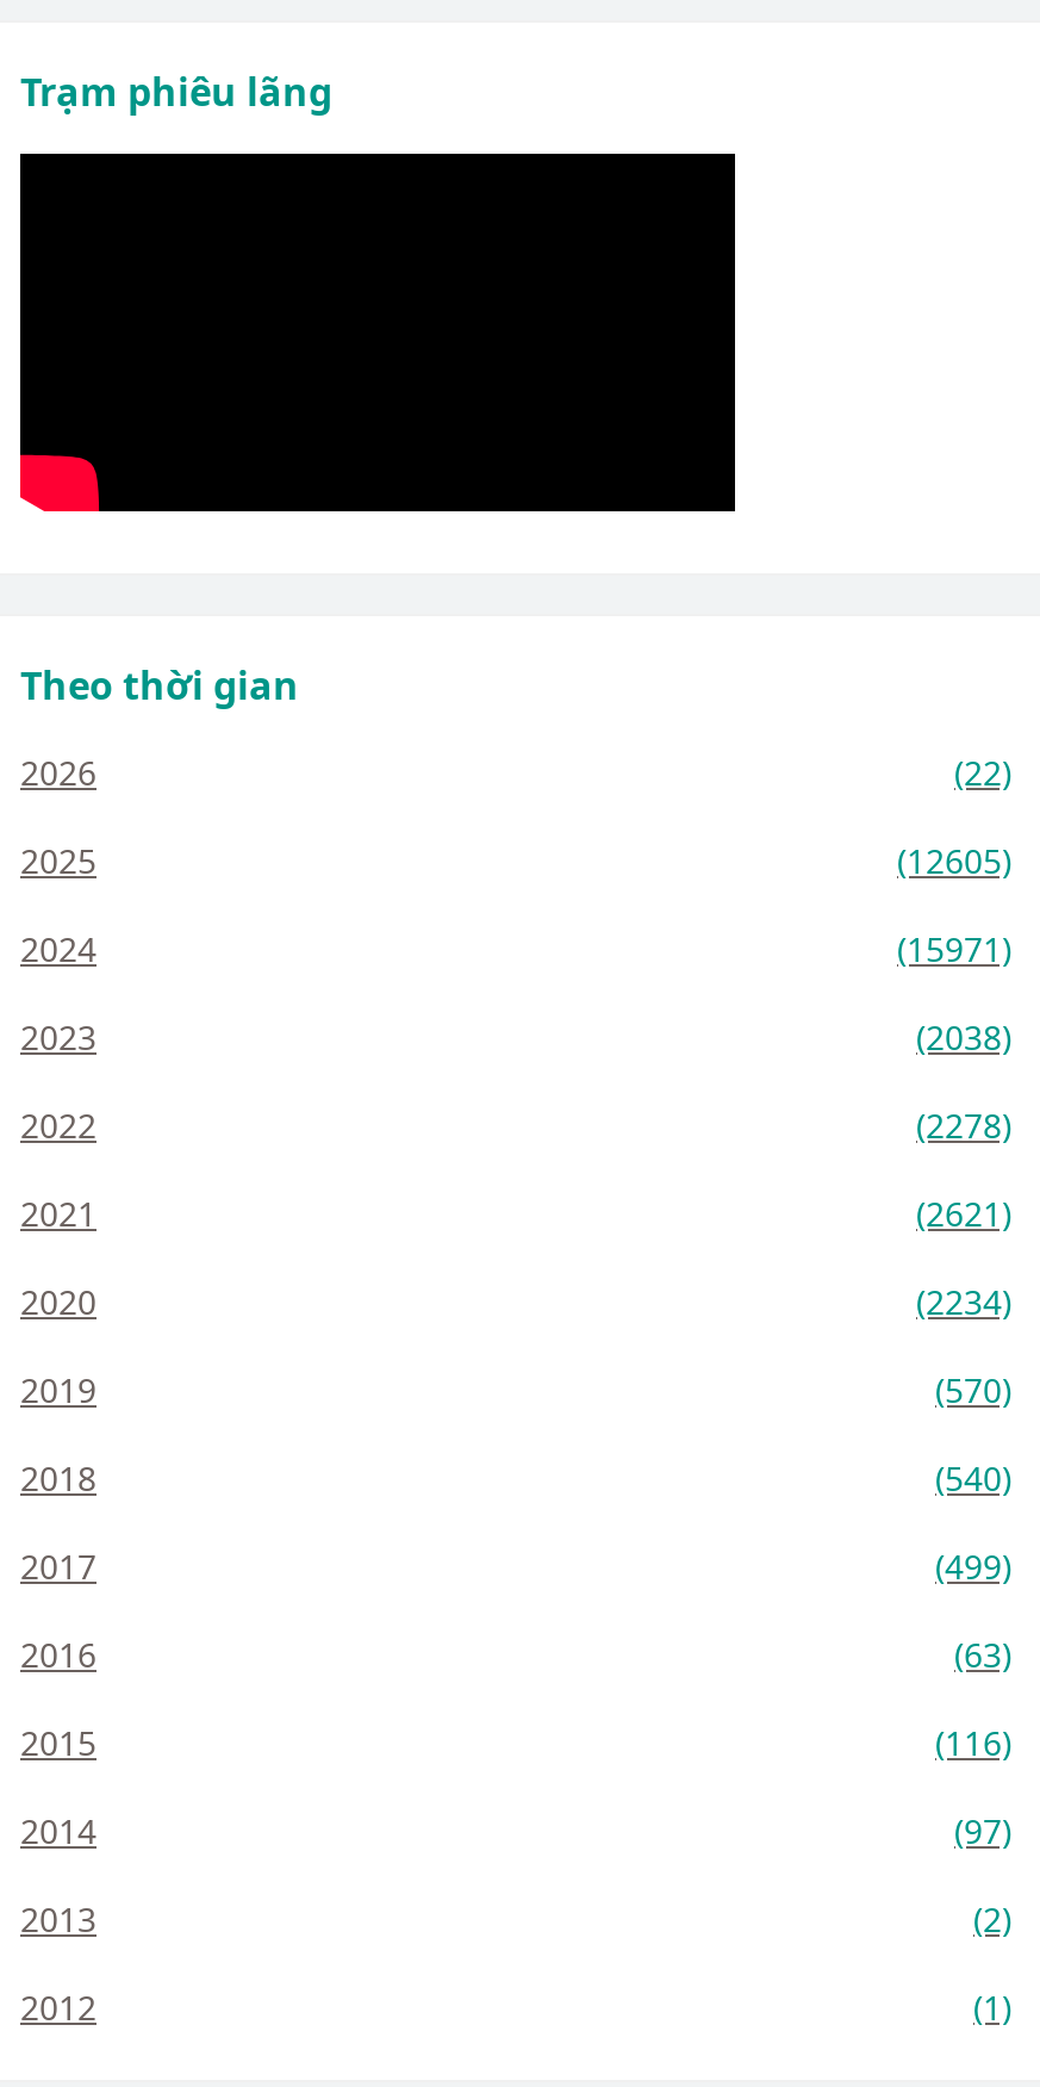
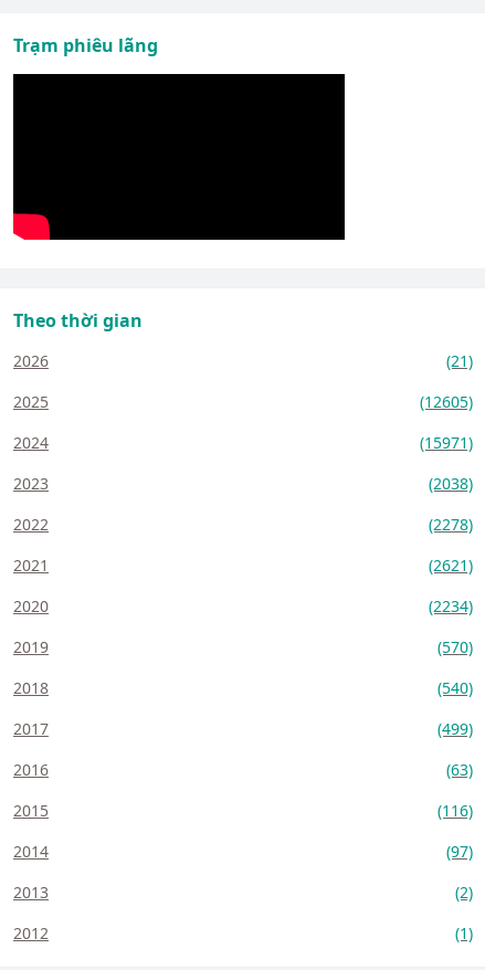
- (22)
+ (21)
